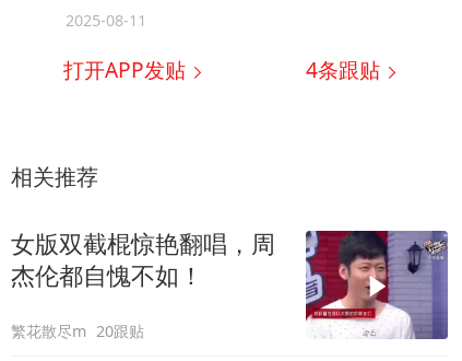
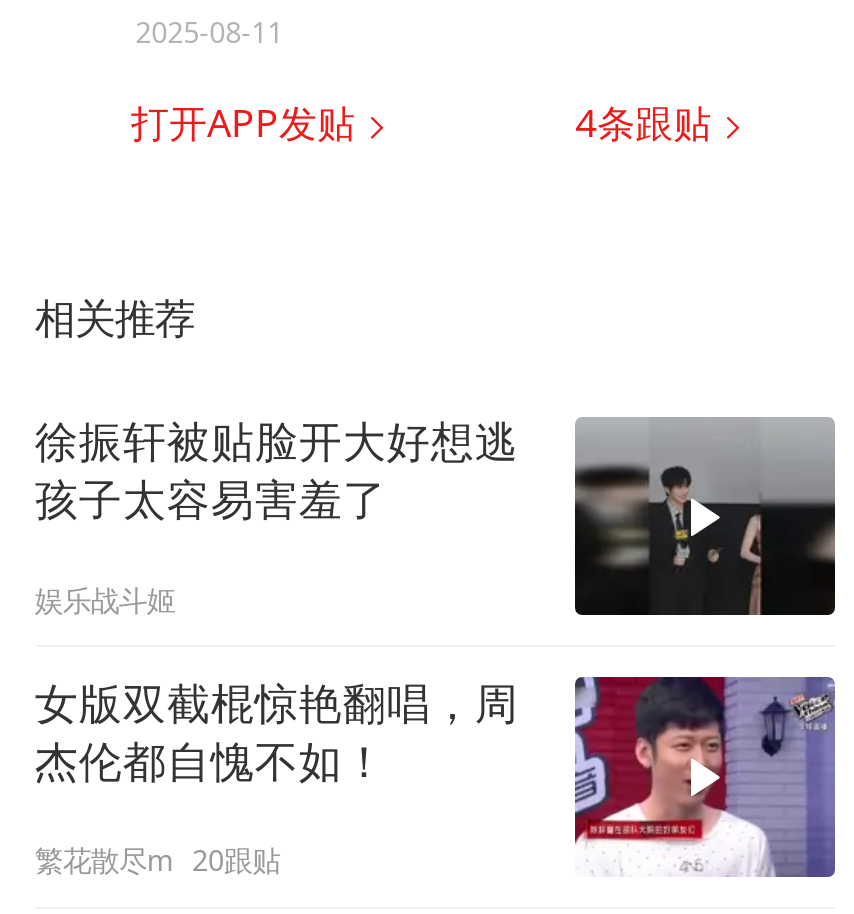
+ [image]
+ 徐振轩被贴脸开大好想逃
+ 孩子太容易害羞了
+ 娱乐战斗姬
